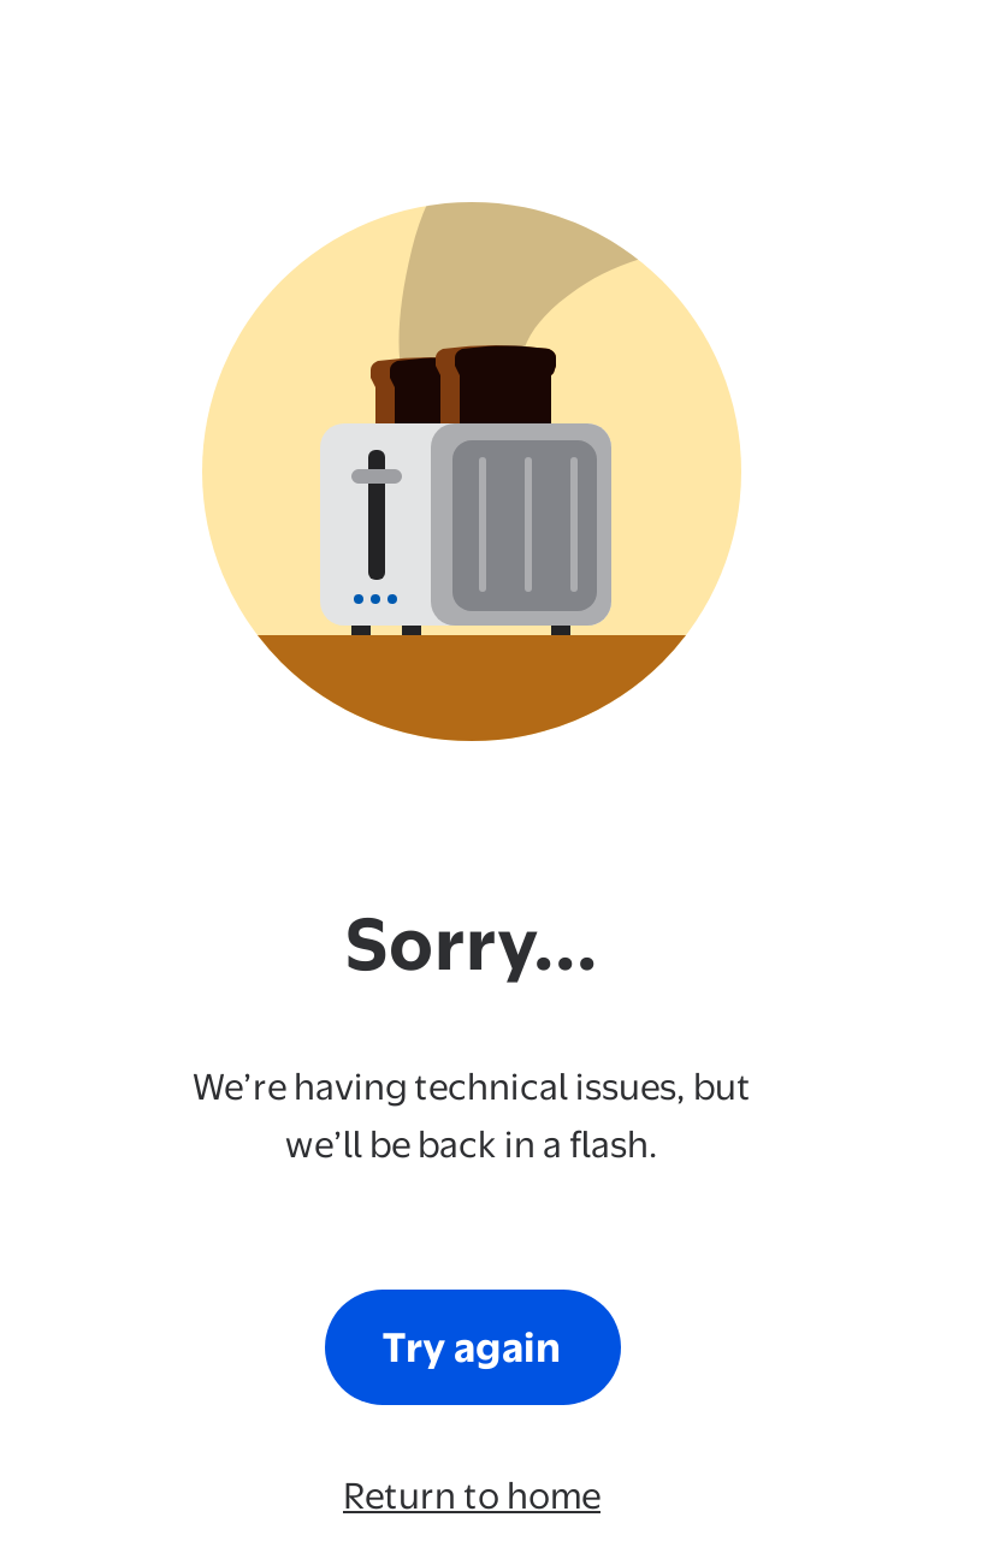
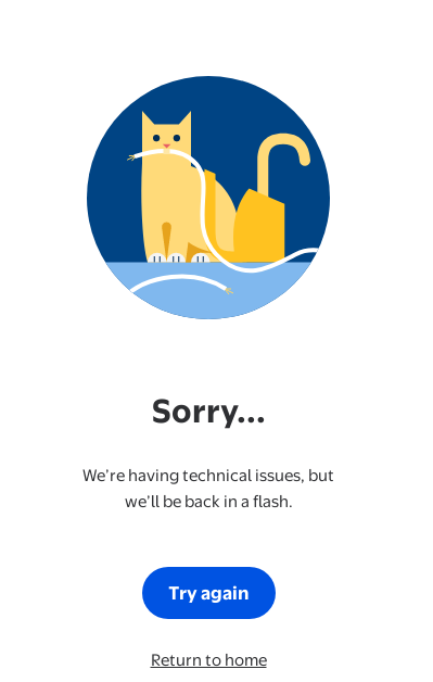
- [image]
+ [image]
